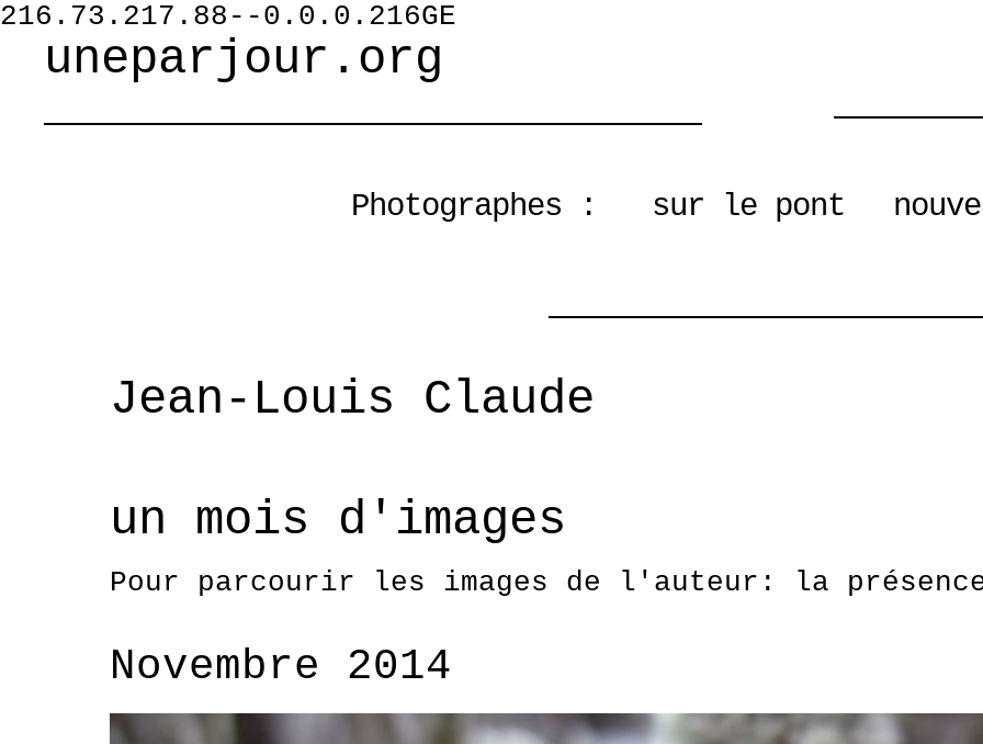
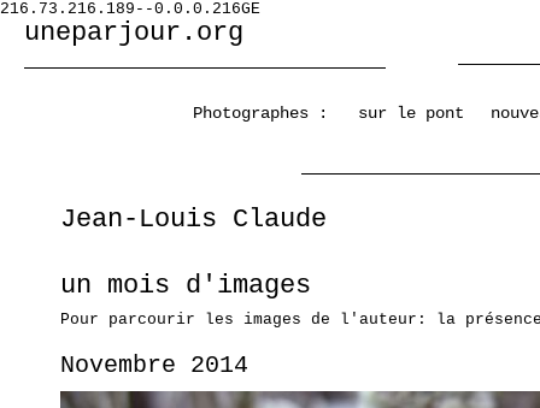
- 216.73.217.88--0.0.0.216GE
+ 216.73.216.189--0.0.0.216GE
